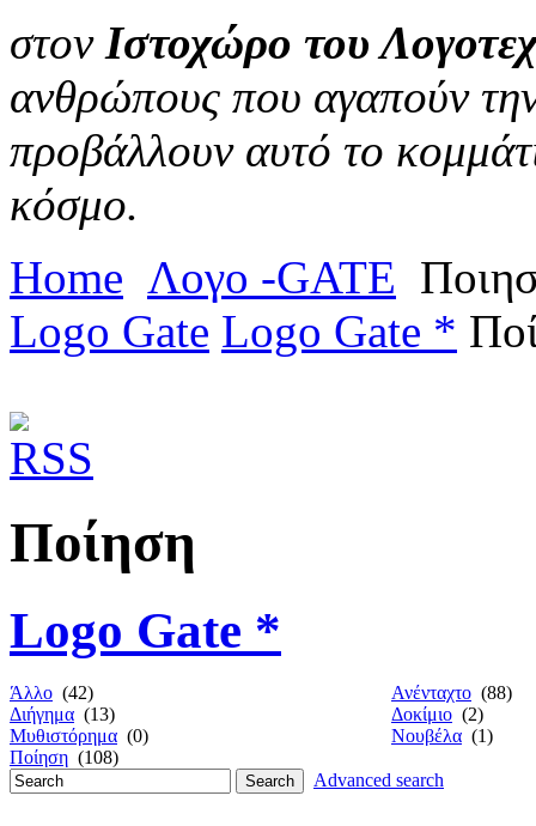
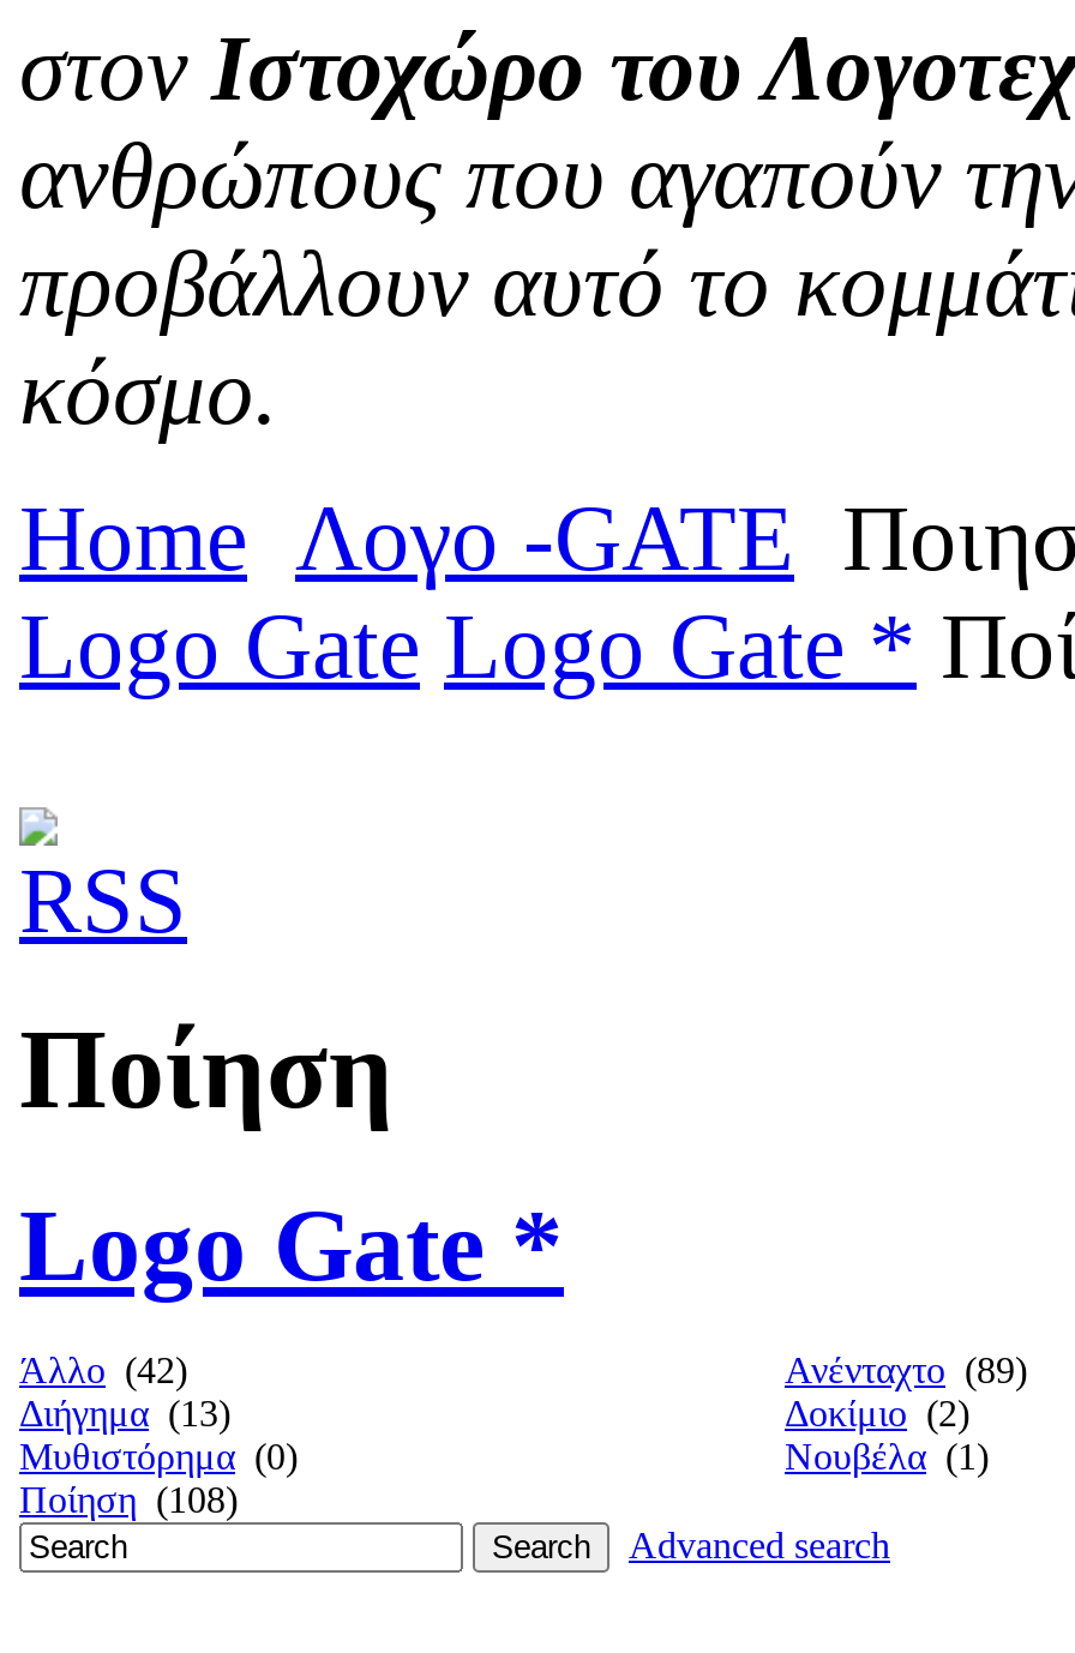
- Ανένταχτο (88)
+ Ανένταχτο (89)
